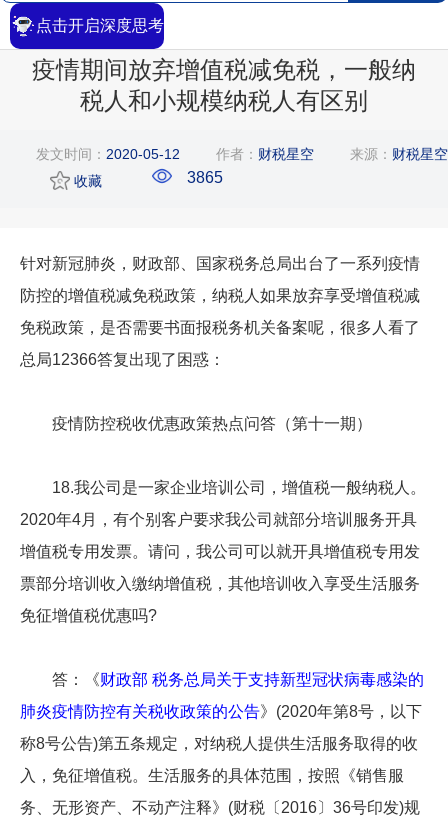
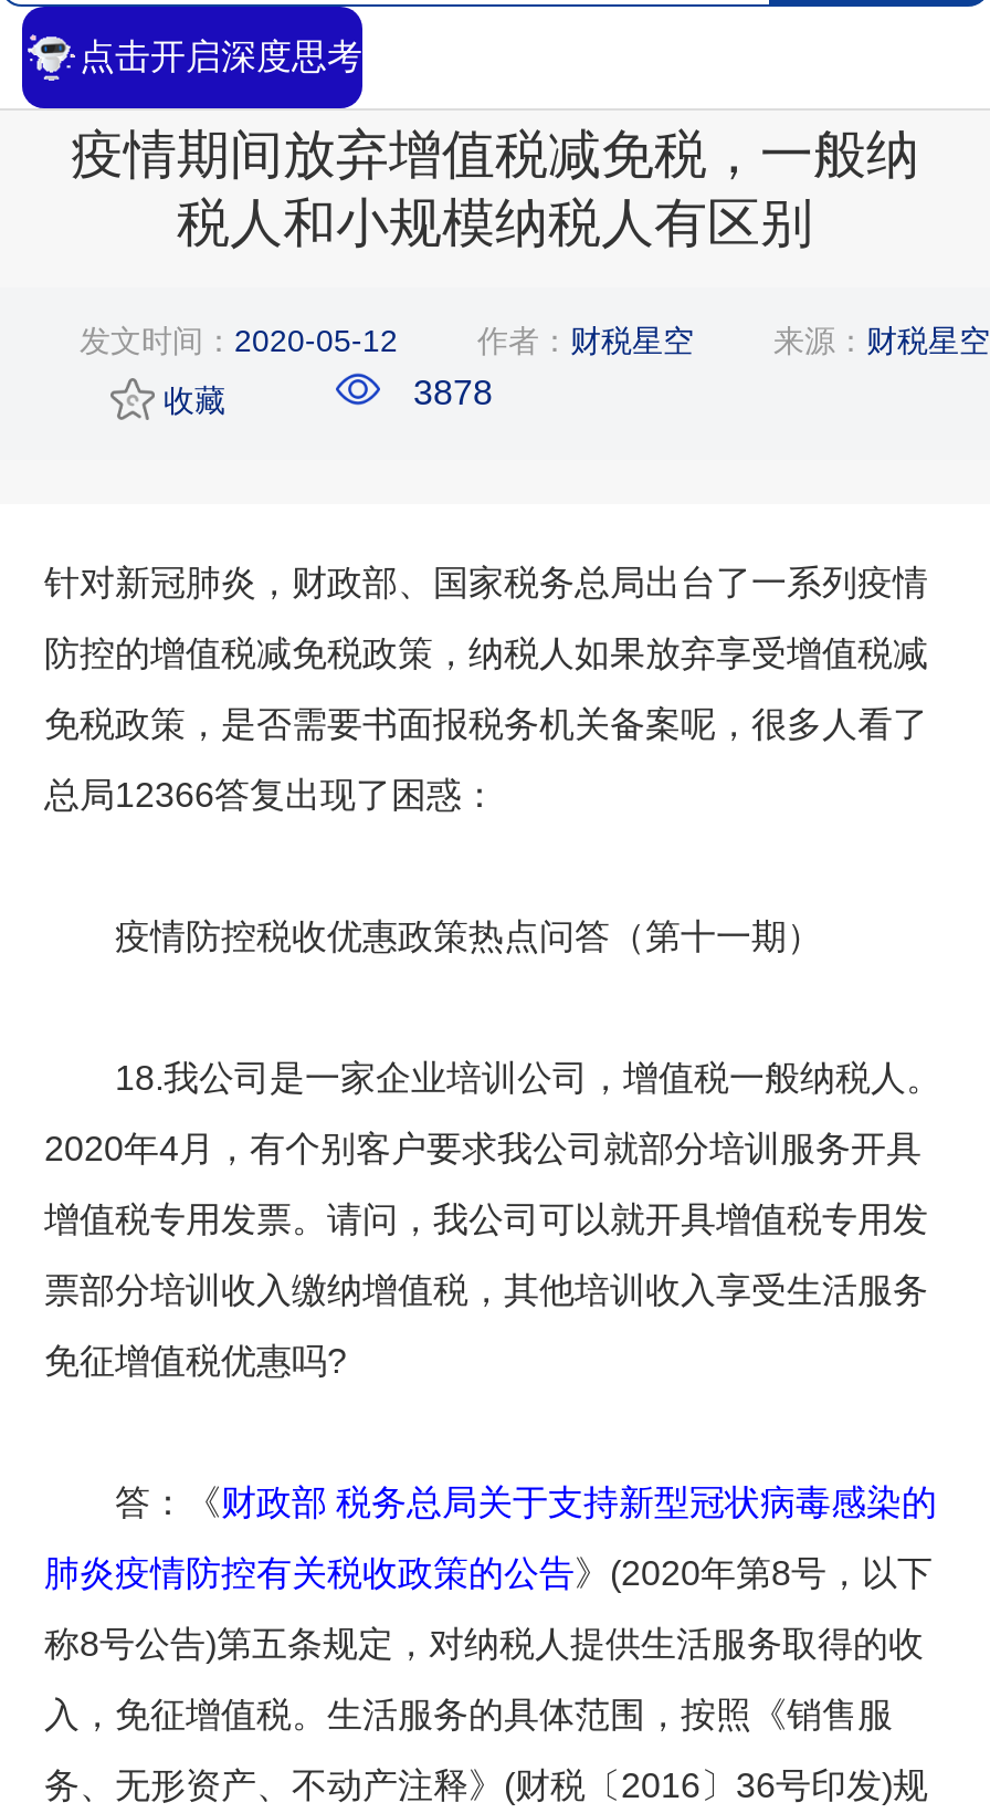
- 3865
+ 3878
